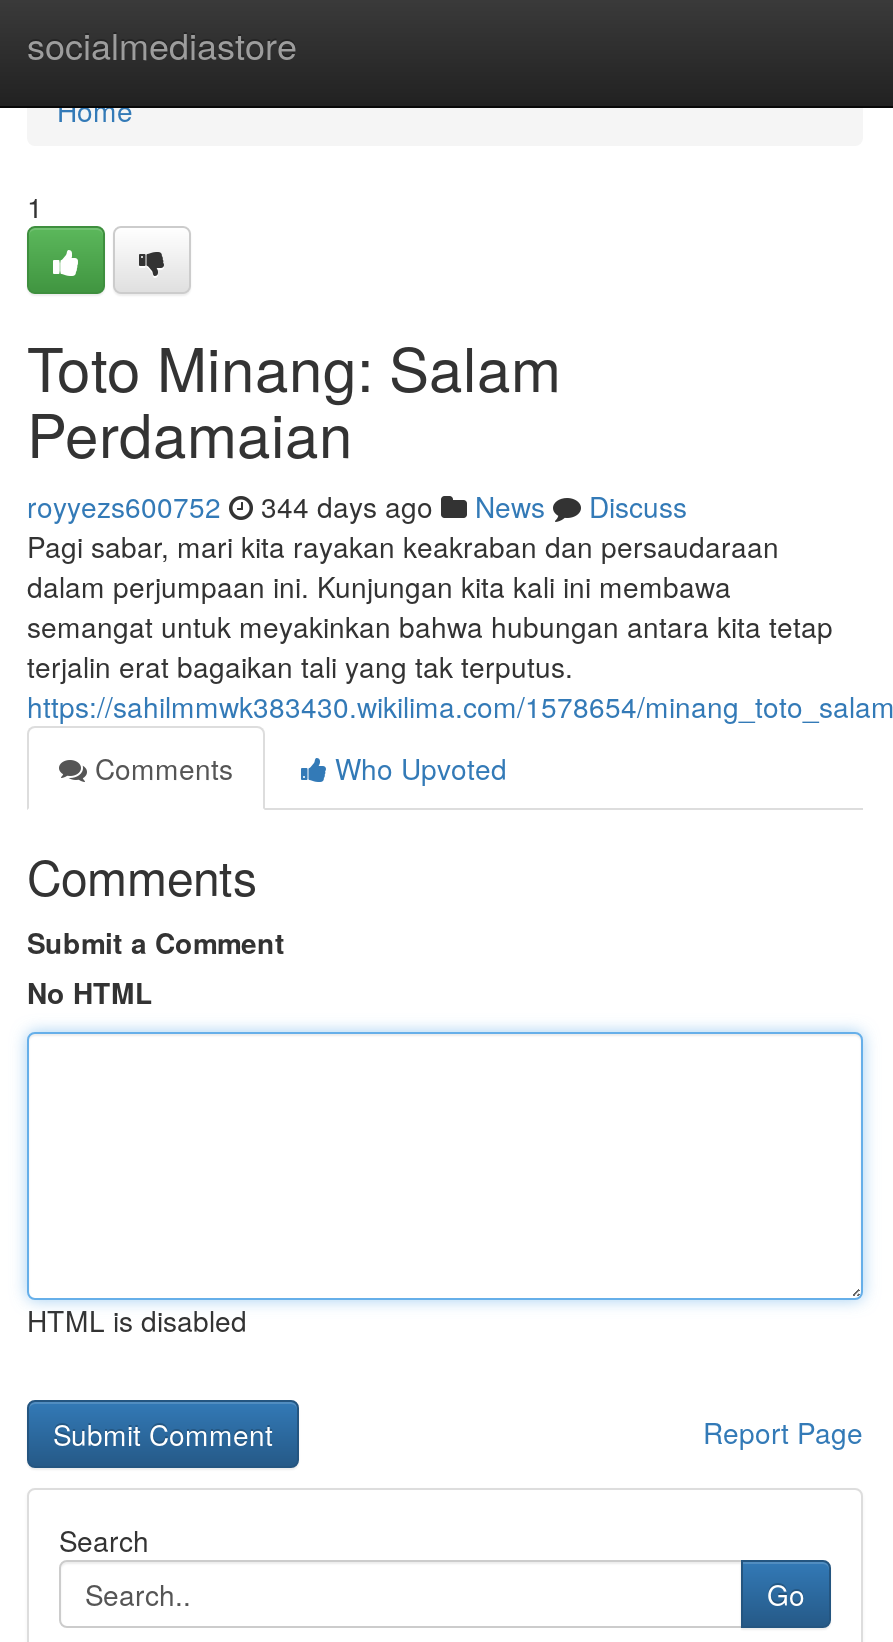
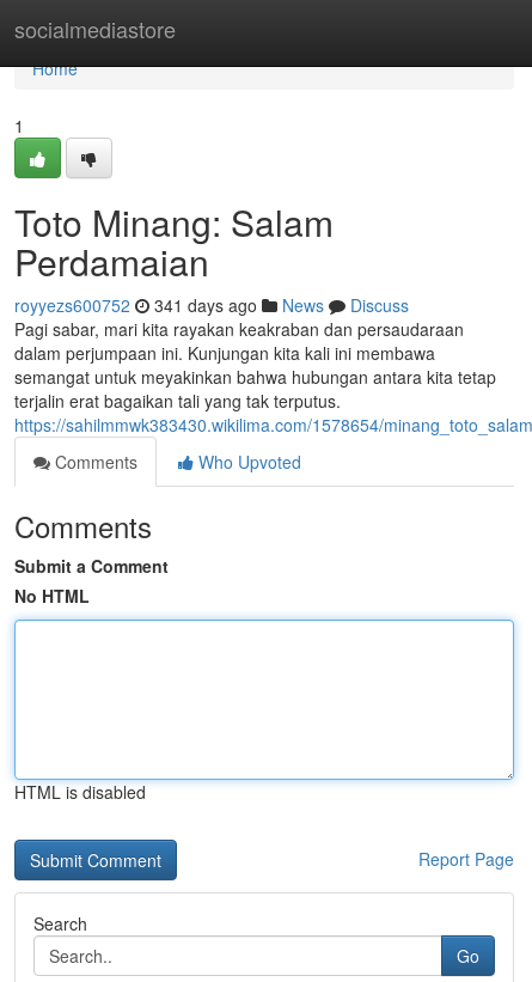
- royyezs600752 344 days ago News Discuss
+ royyezs600752 341 days ago News Discuss
